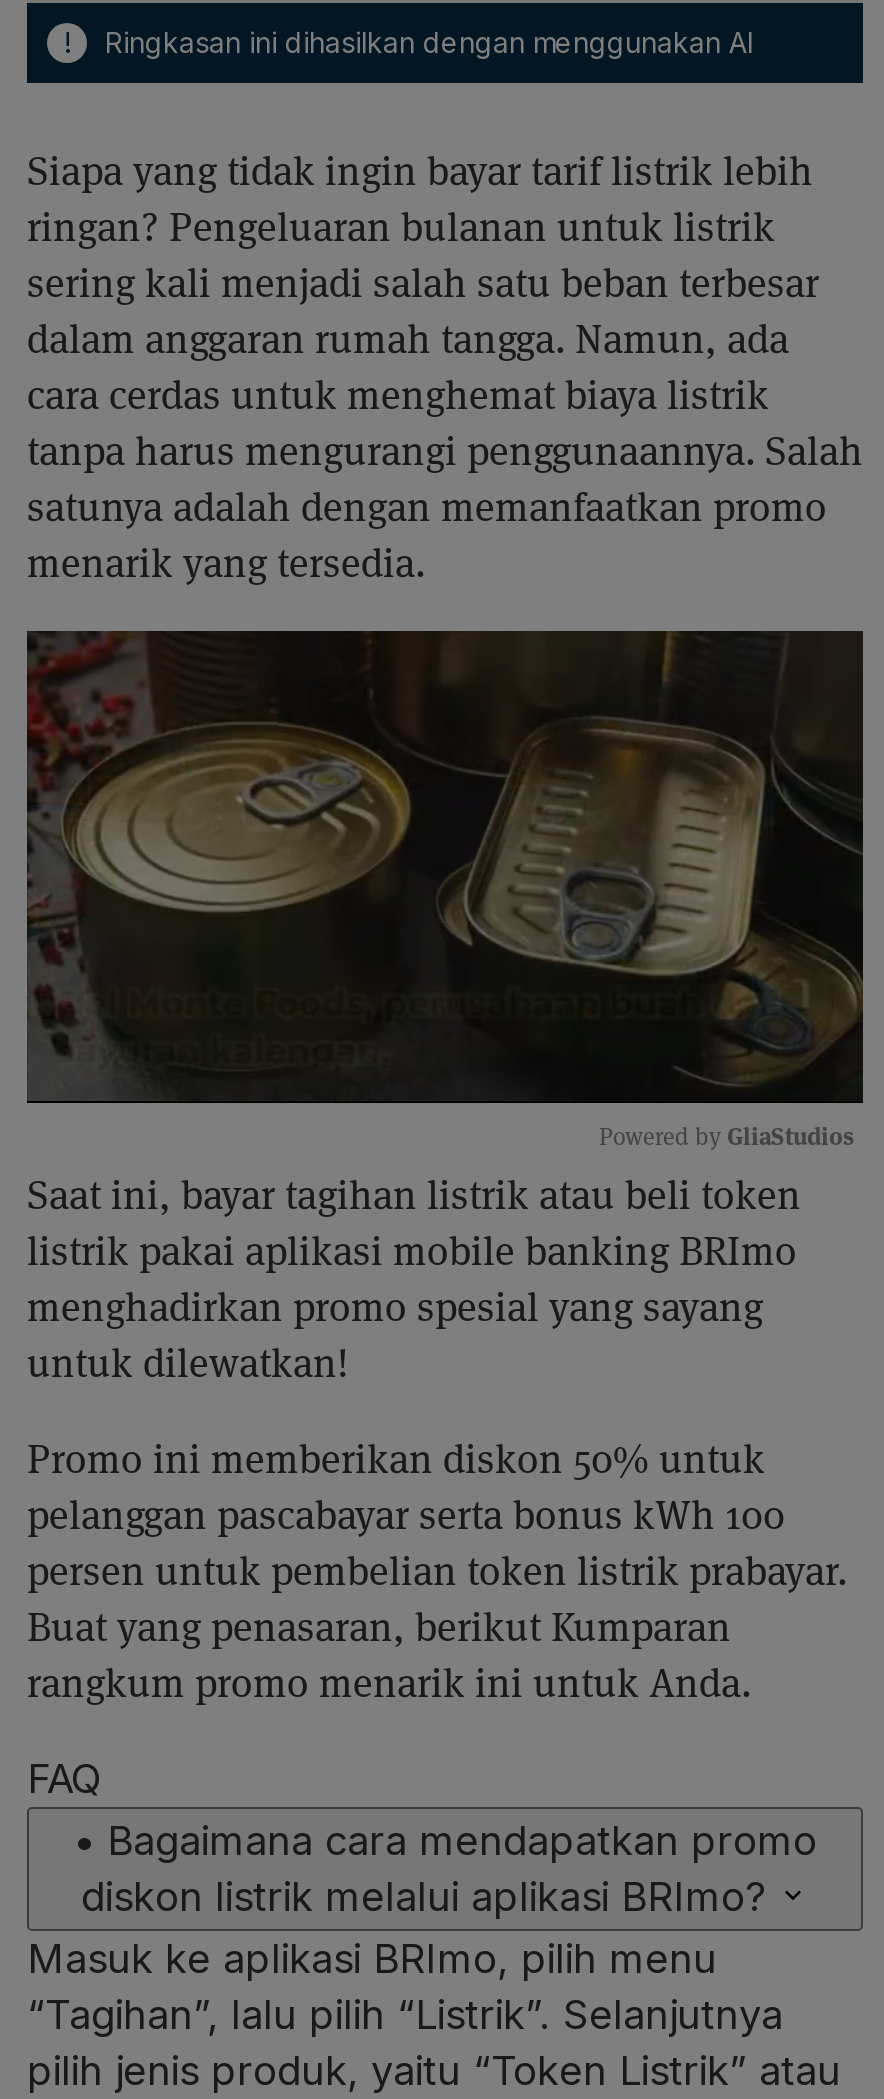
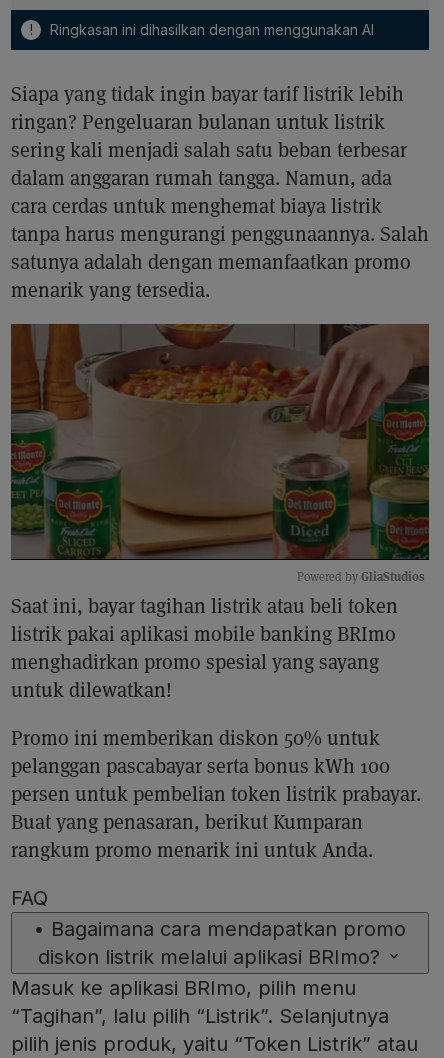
- [image]
+ [image]
